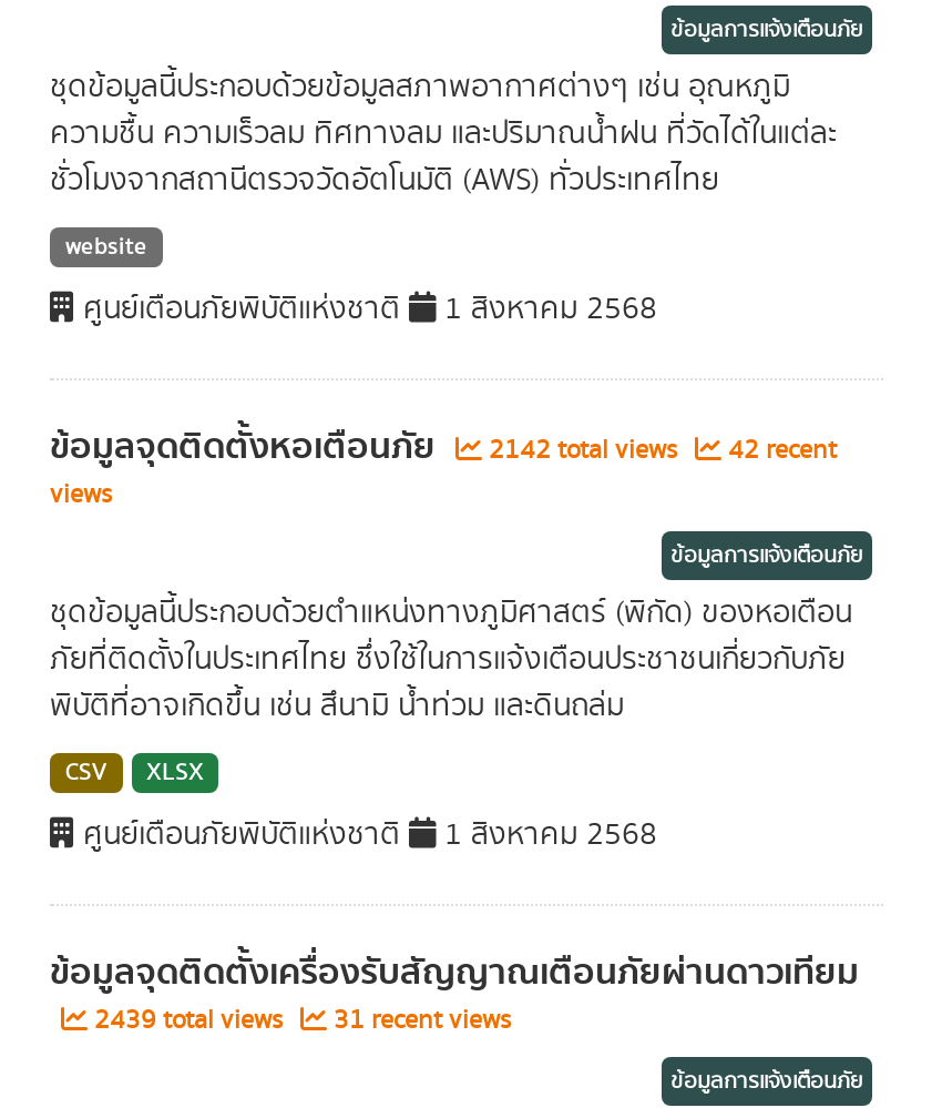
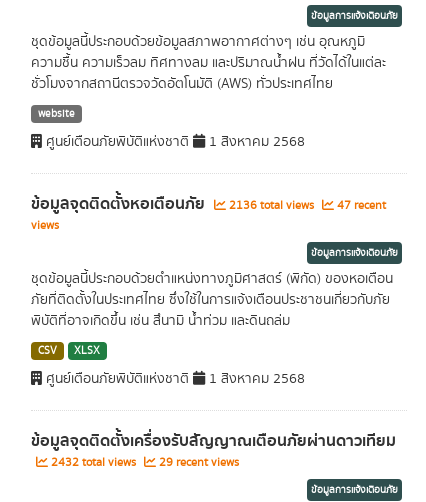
- 2142 total views
+ 2136 total views

- 42 recent
+ 47 recent

- 2439 total views
+ 2432 total views

- 31 recent views
+ 29 recent views
